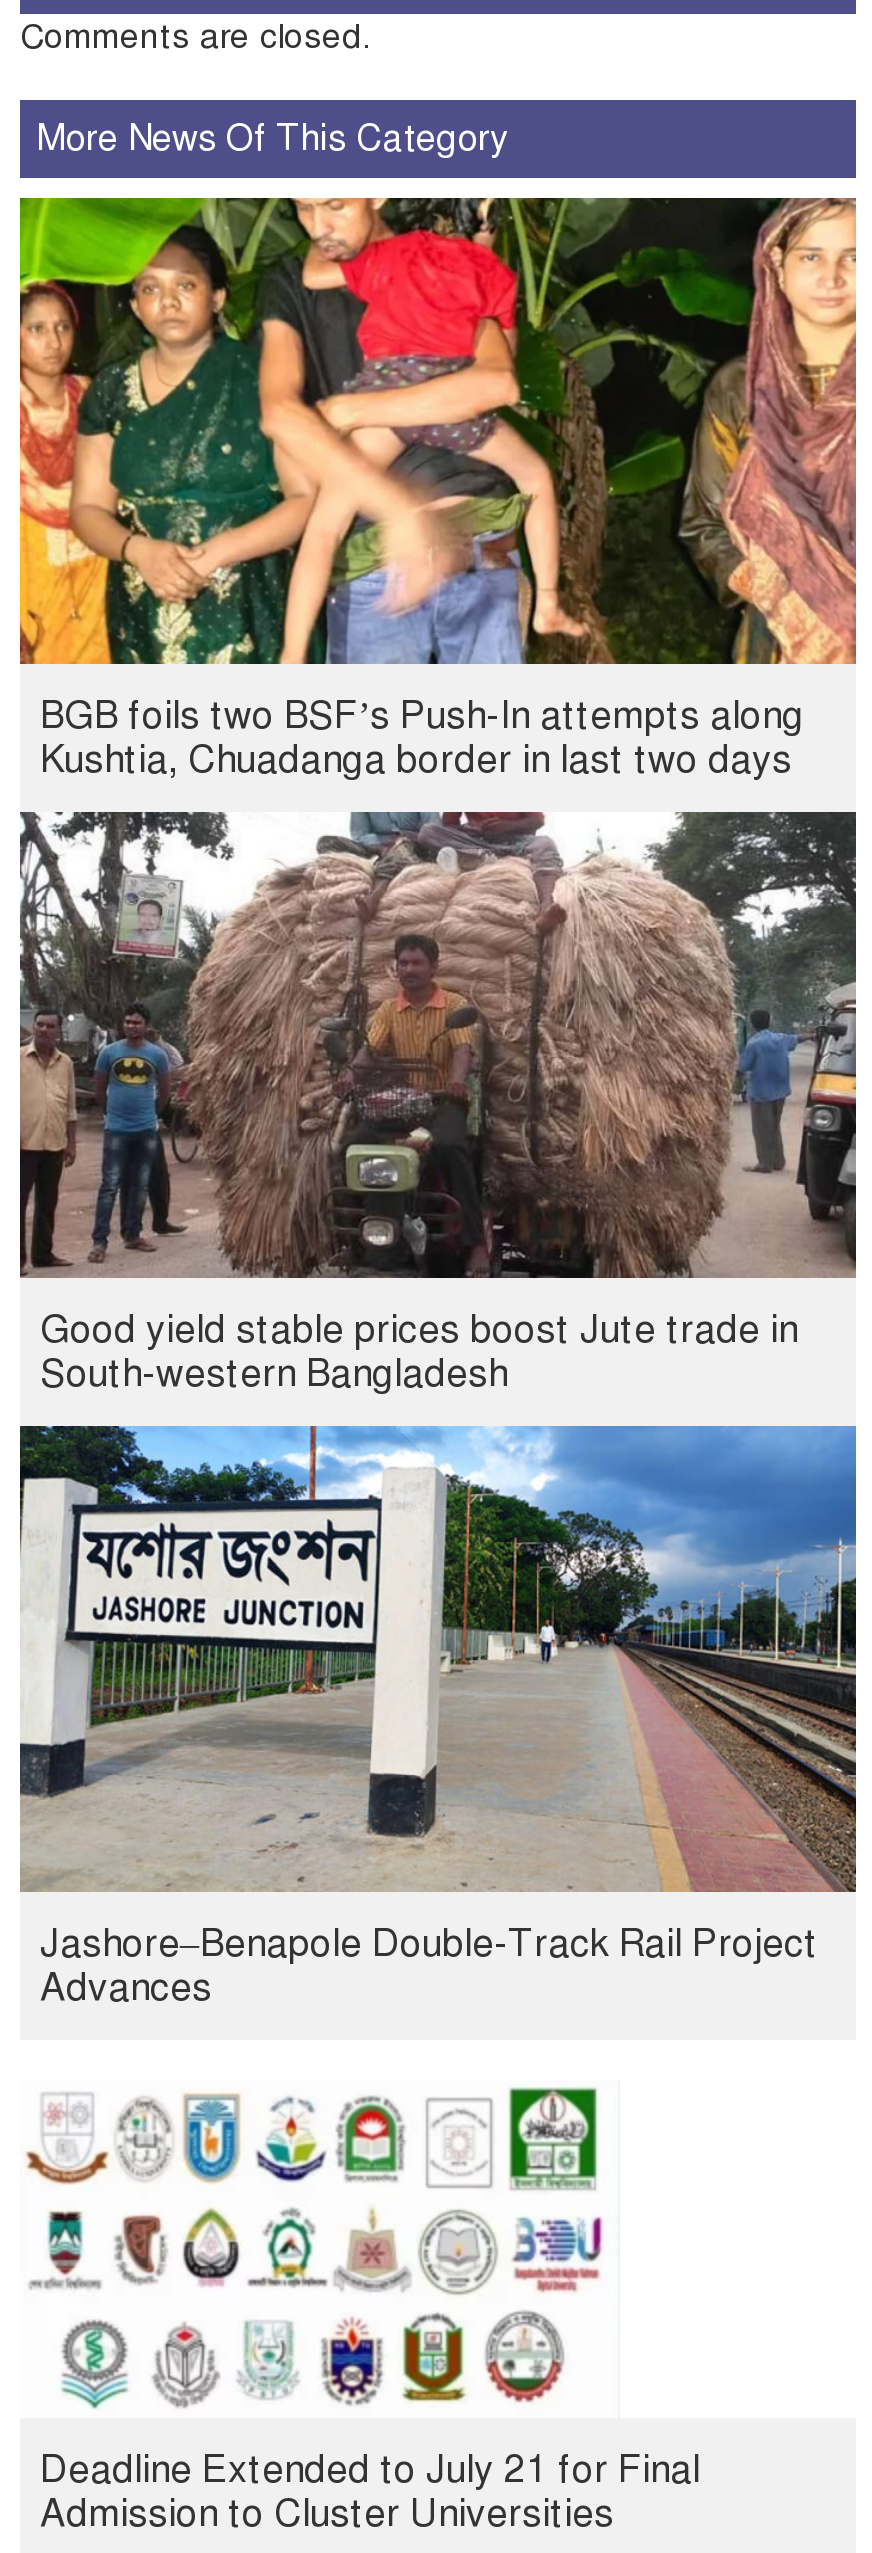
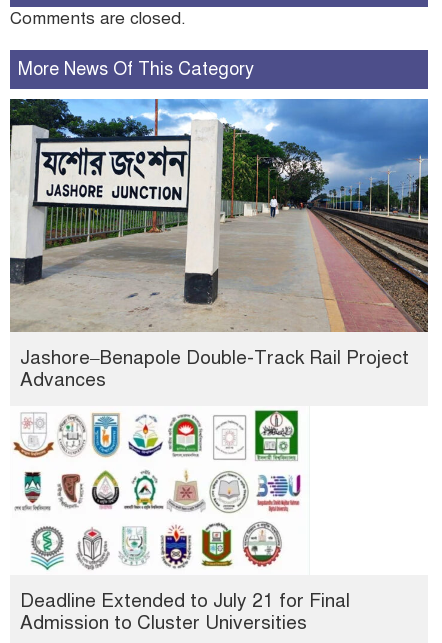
- [image]
- BGB foils two BSF’s Push-In attempts along
- Kushtia, Chuadanga border in last two days

- [image]
- Good yield stable prices boost Jute trade in
- South-western Bangladesh
